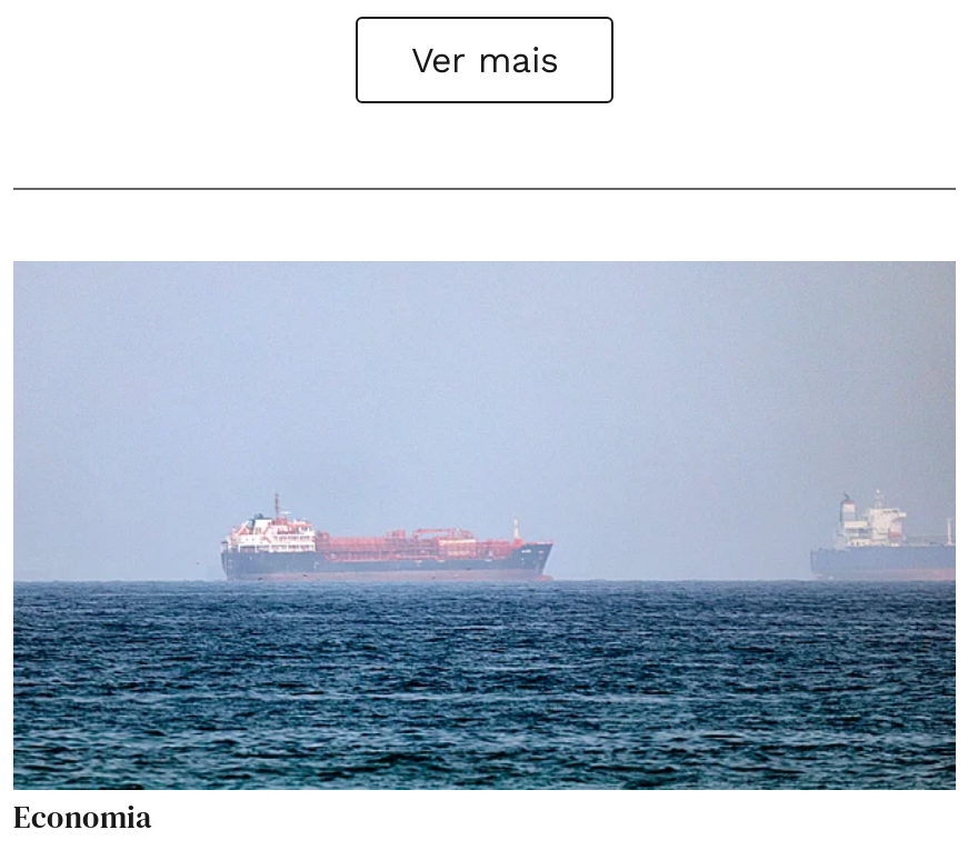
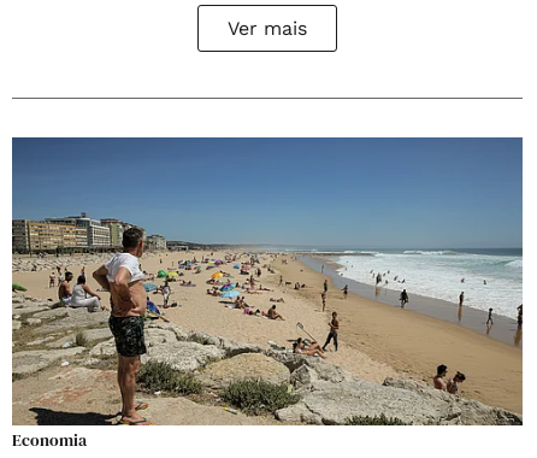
- [image]
+ [image]
